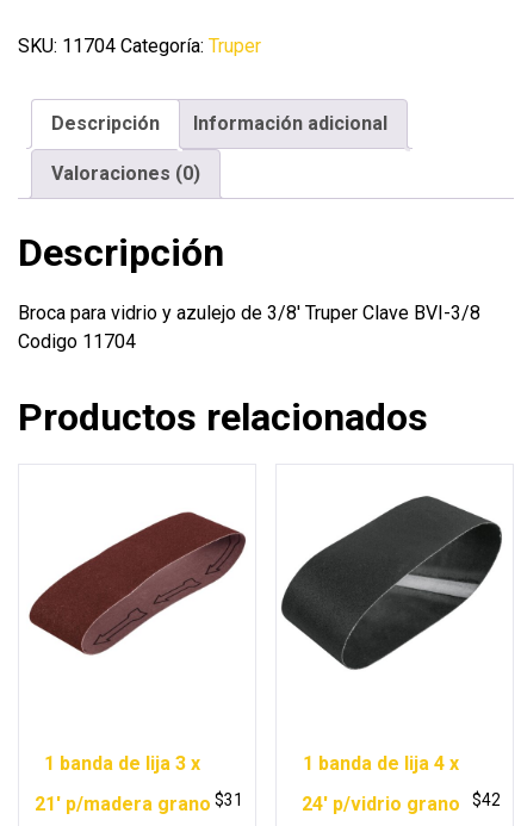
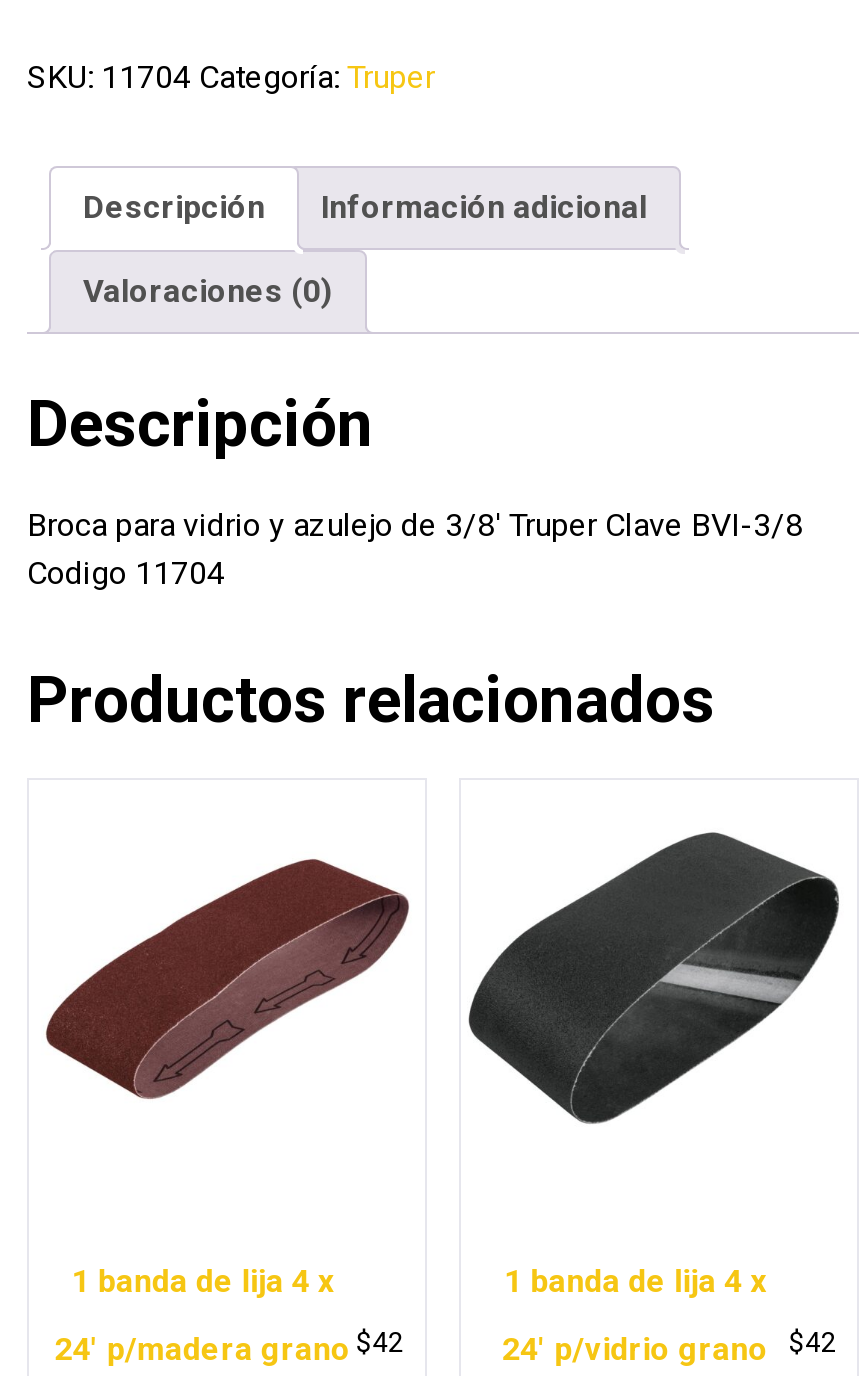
- 1 banda de lija 3 x
+ 1 banda de lija 4 x

- 21′ p/madera grano
+ 24′ p/madera grano

- $31
+ $42
